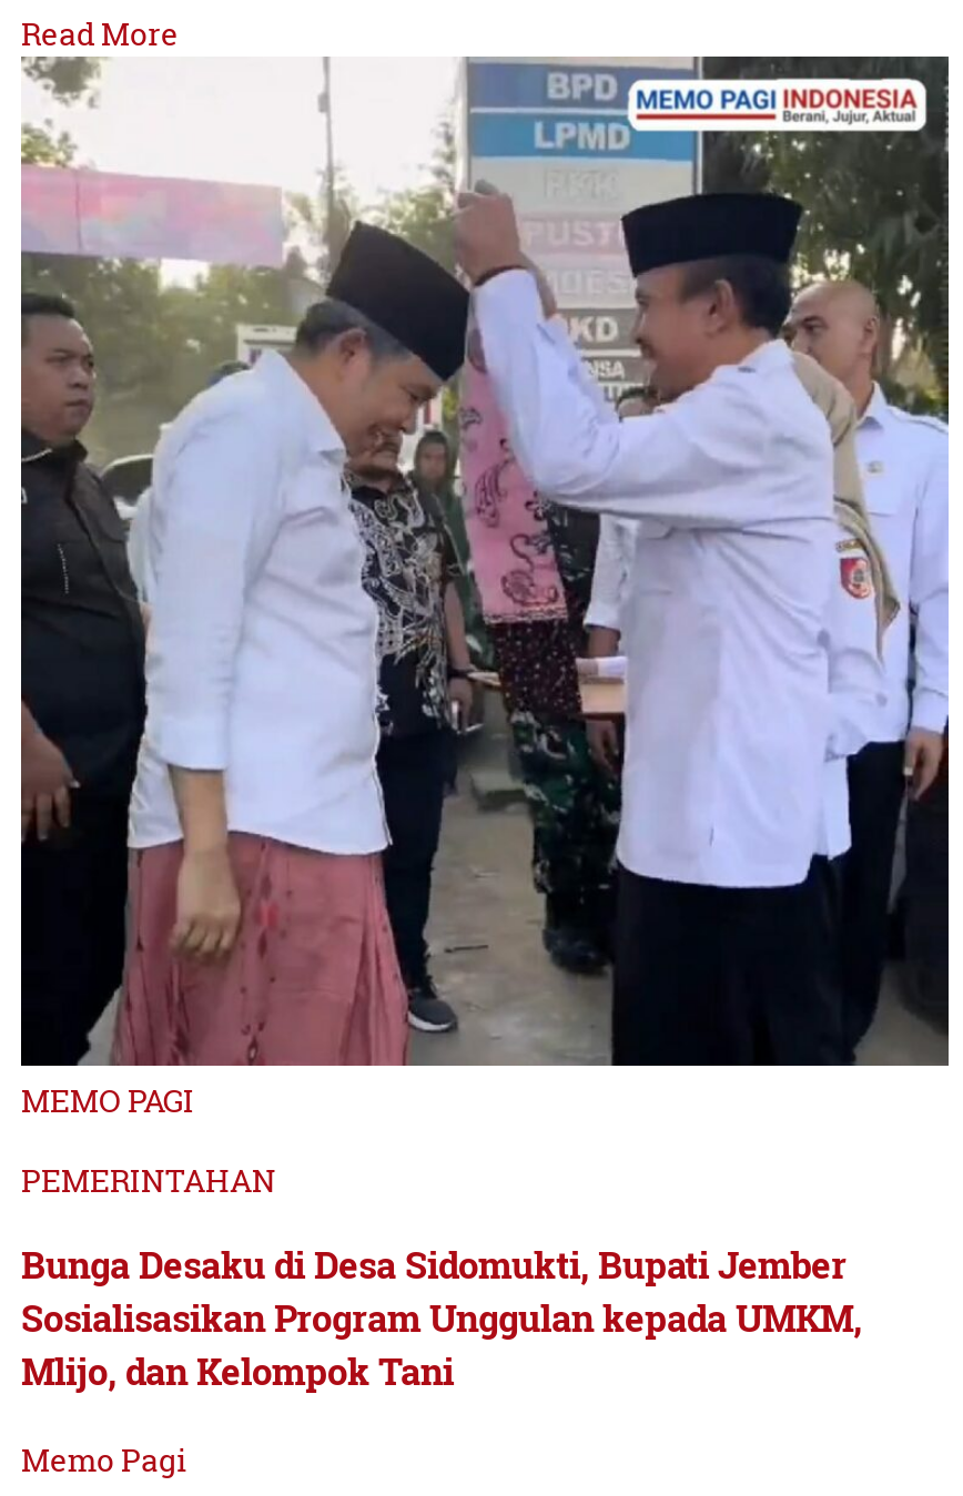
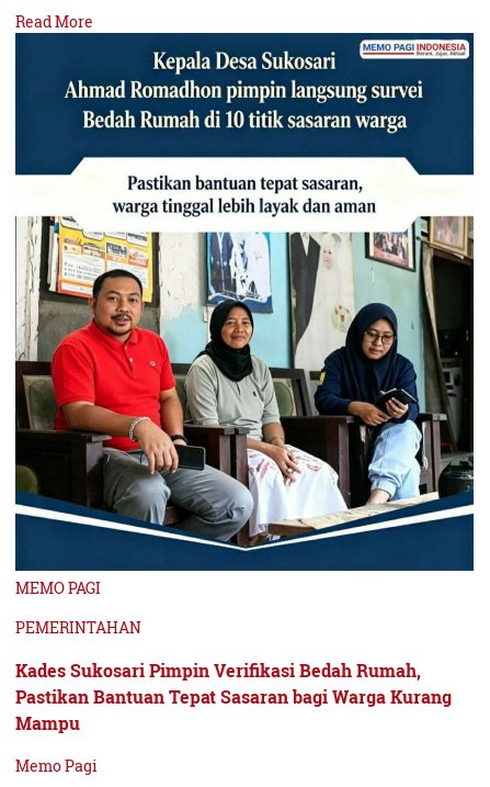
- [image]
+ [image]

- Bunga Desaku di Desa Sidomukti, Bupati Jember
- Sosialisasikan Program Unggulan kepada UMKM,
- Mlijo, dan Kelompok Tani
+ Kades Sukosari Pimpin Verifikasi Bedah Rumah,
+ Pastikan Bantuan Tepat Sasaran bagi Warga Kurang
+ Mampu
